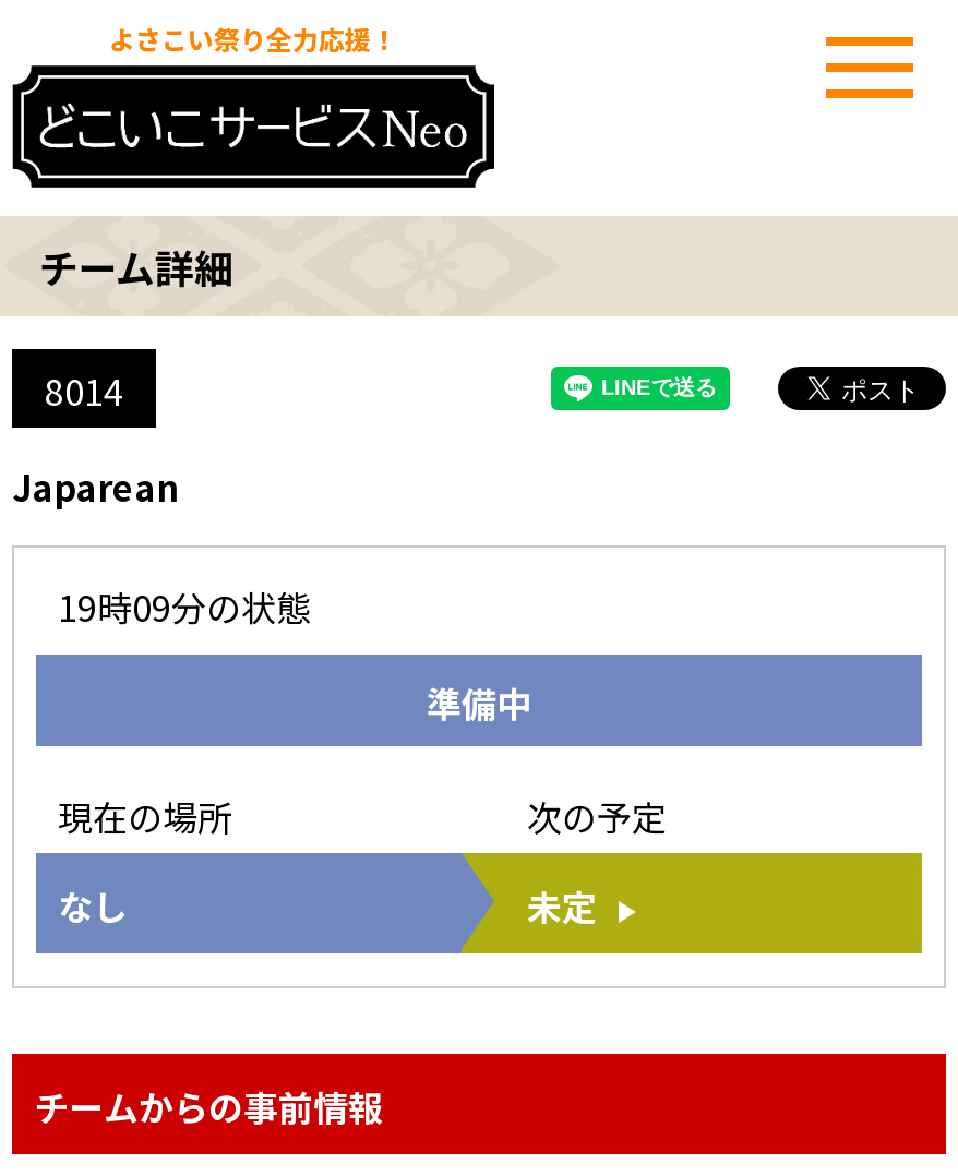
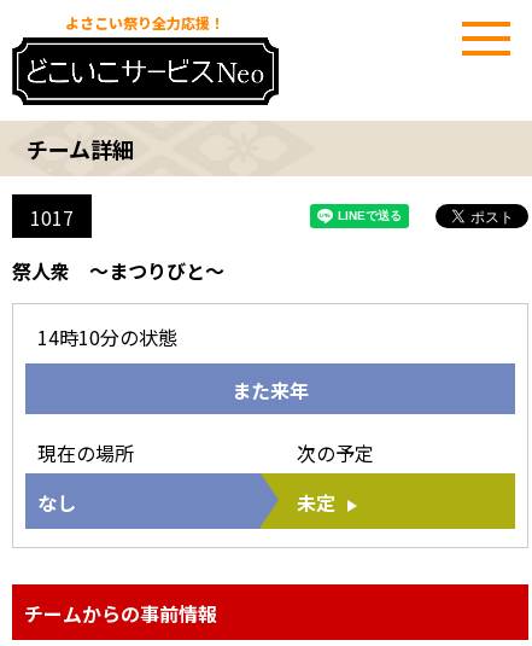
- 8014
+ 1017

- Japarean
+ 祭人衆 ～まつりびと～

- 19時09分の状態
+ 14時10分の状態

- 準備中
+ また来年
